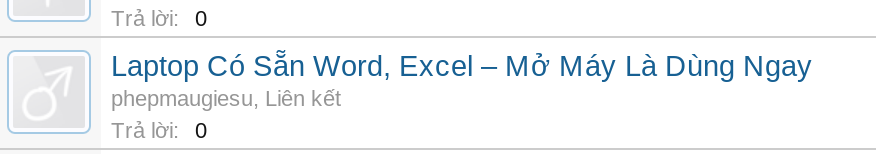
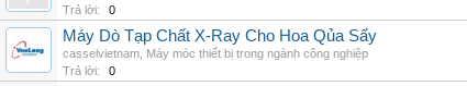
+ [image]

- Laptop Có Sẵn Word, Excel – Mở Máy Là Dùng Ngay
- phepmaugiesu, Liên kết
+ Máy Dò Tạp Chất X-Ray Cho Hoa Qủa Sấy
+ casselvietnam, Máy móc thiết bị trong ngành công nghiệp
